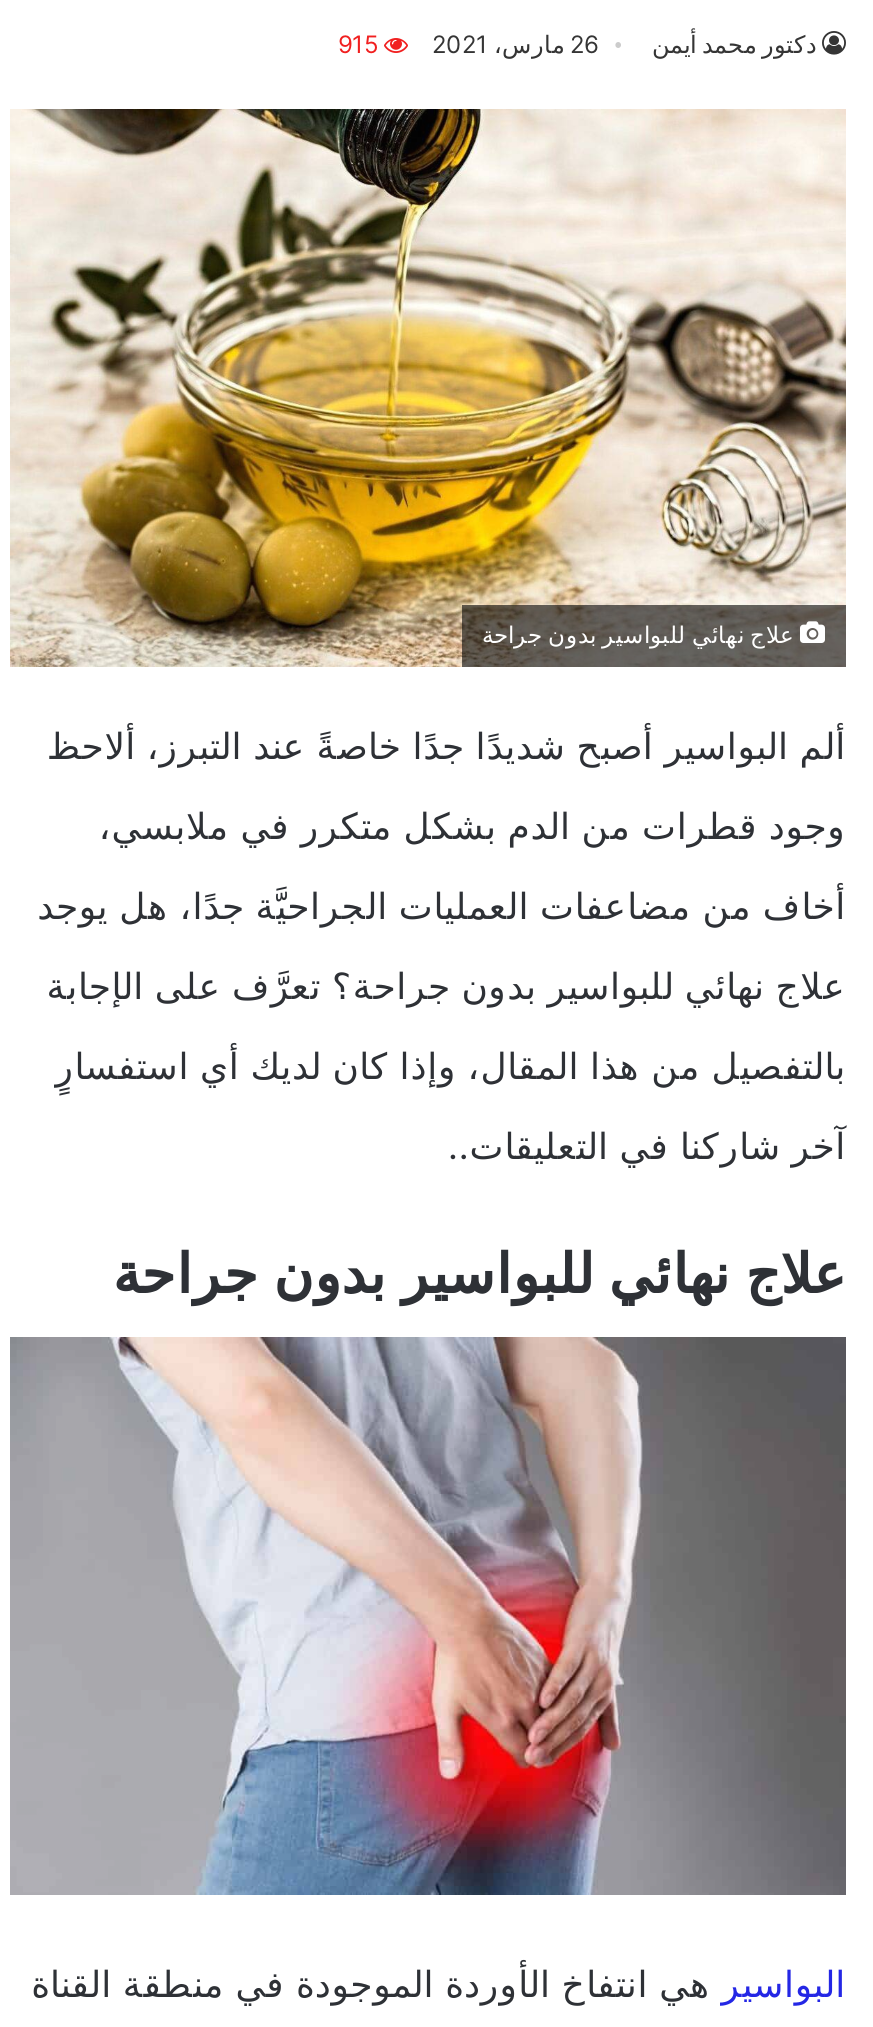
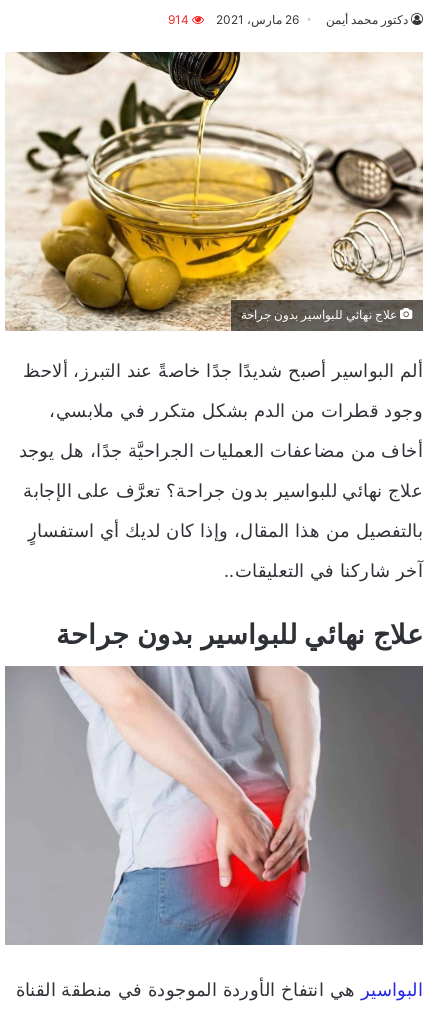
- 915
+ 914
